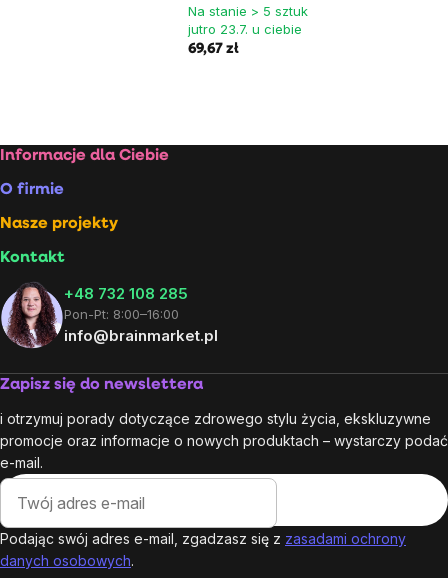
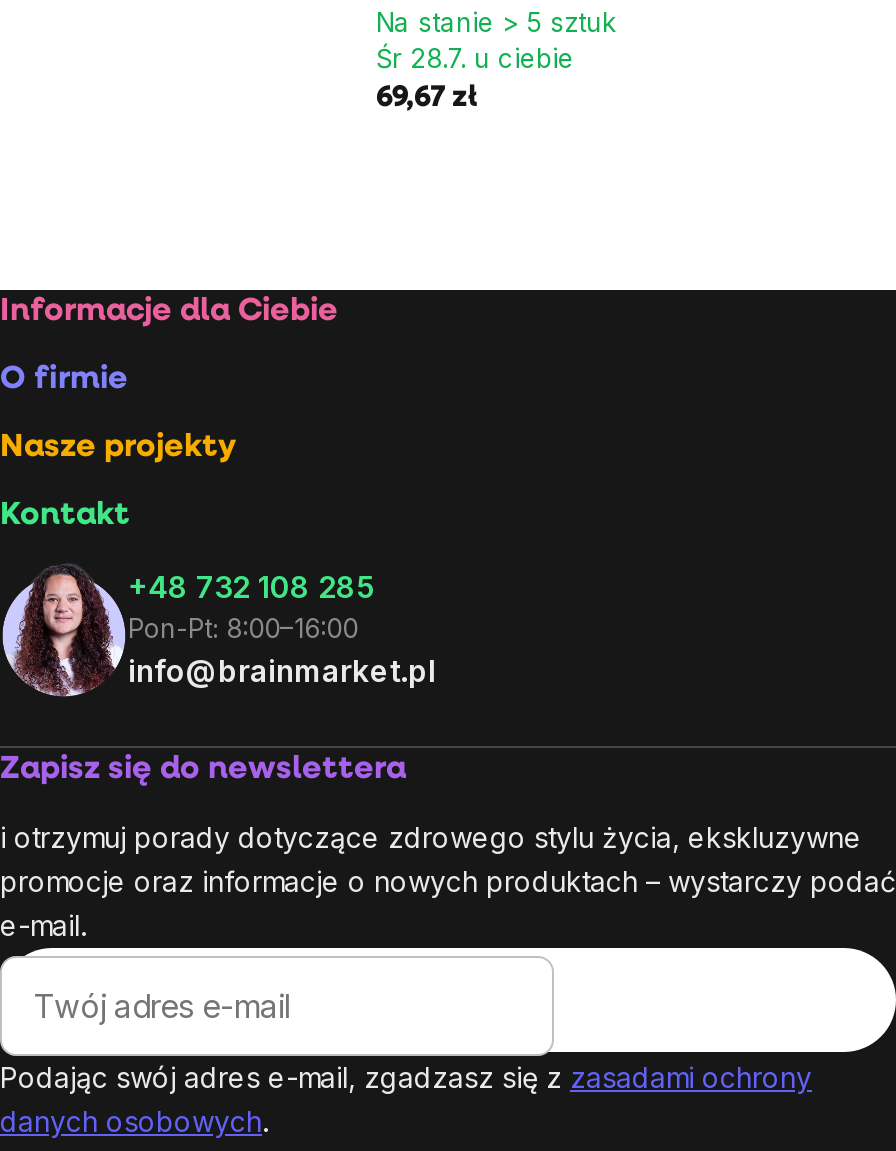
- jutro 23.7. u ciebie
+ Śr 28.7. u ciebie
